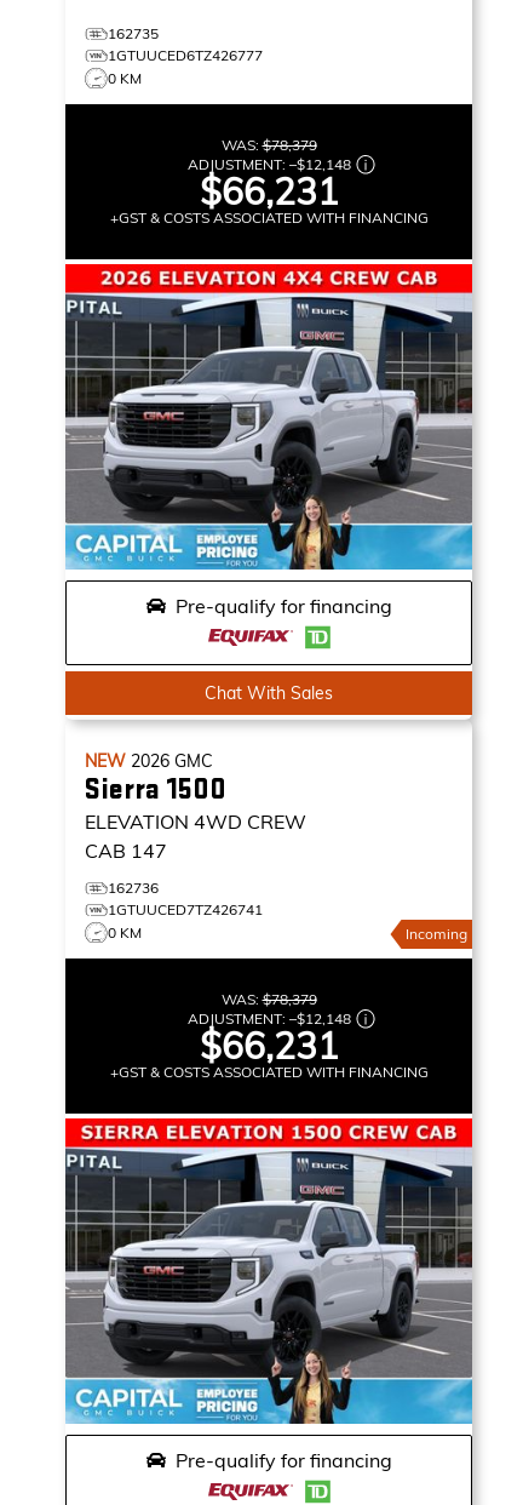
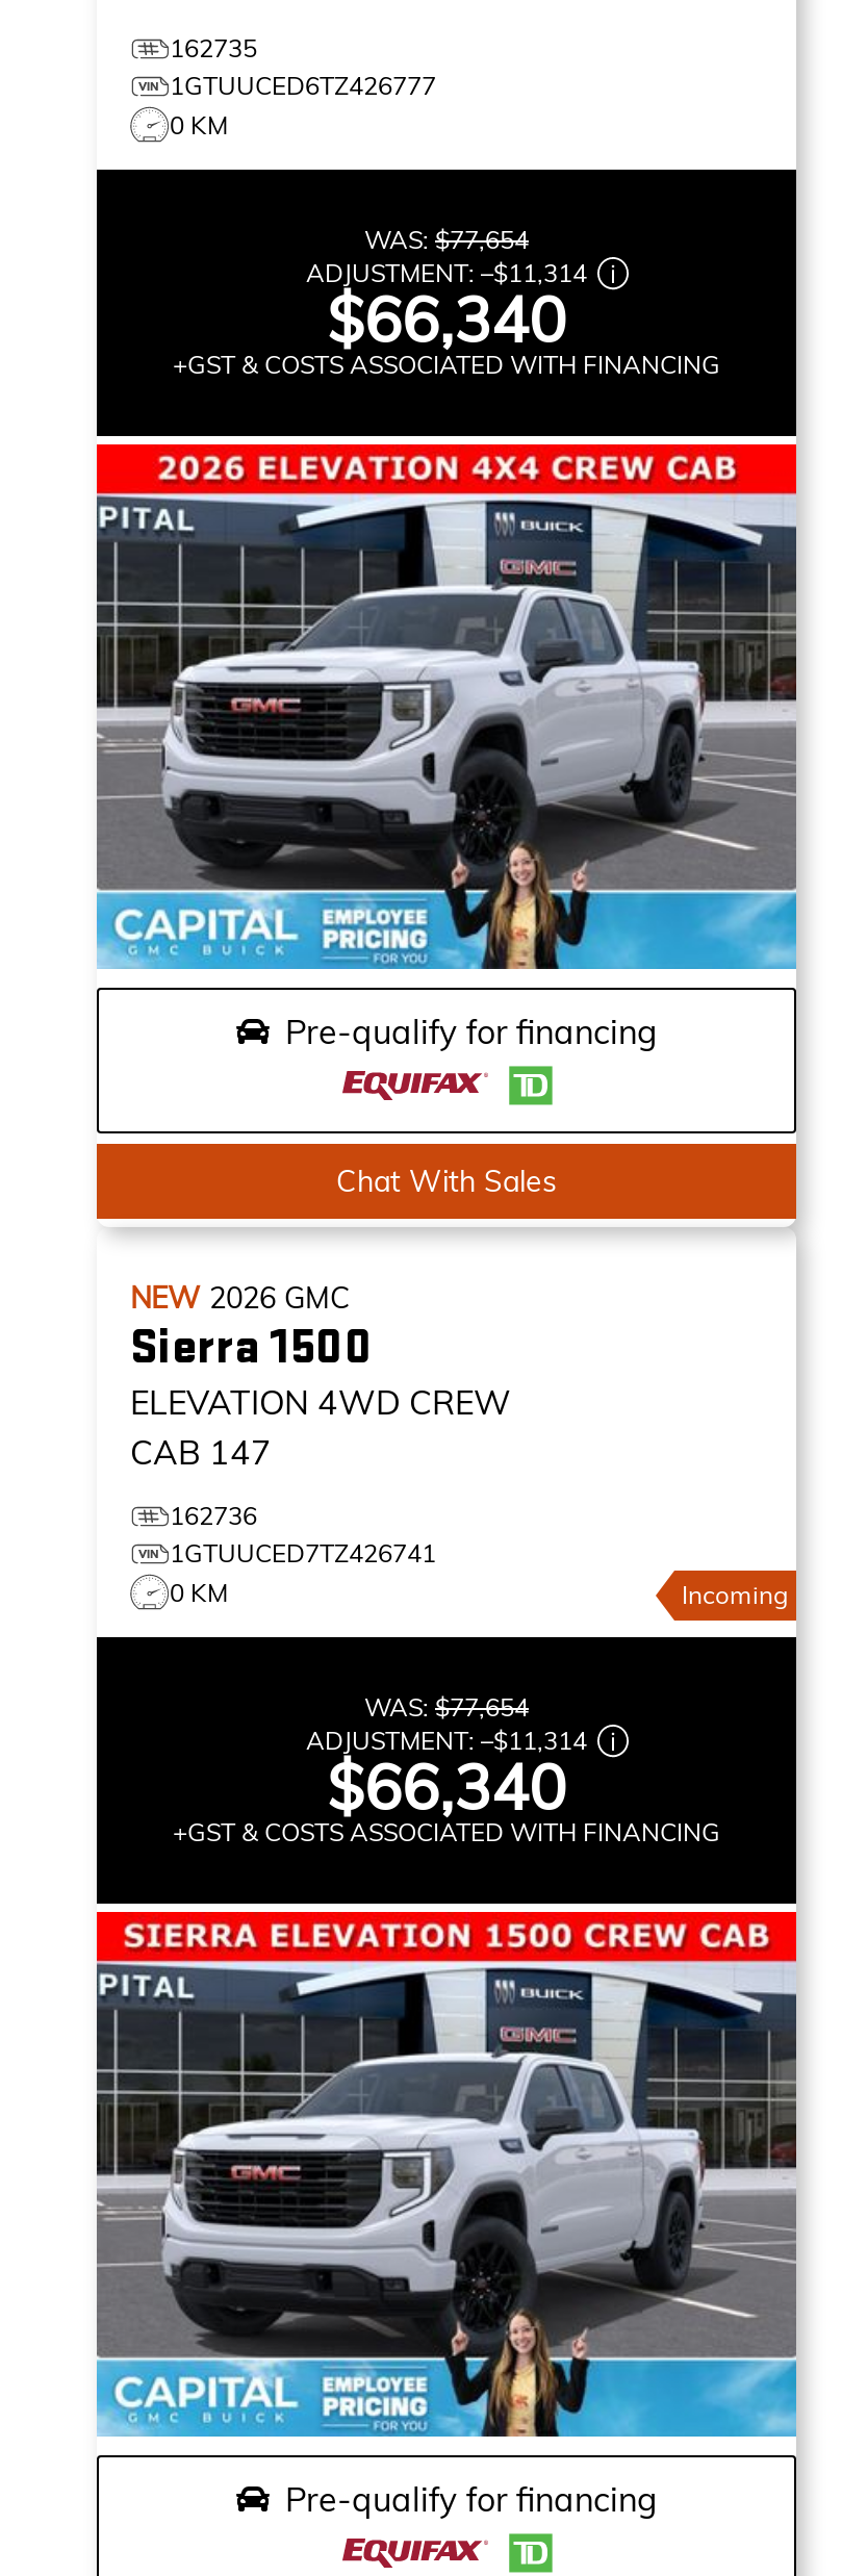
- WAS: $78,379
+ WAS: $77,654

- ADJUSTMENT: –$12,148
+ ADJUSTMENT: –$11,314

- $66,231
+ $66,340

- WAS: $78,379
+ WAS: $77,654

- ADJUSTMENT: –$12,148
+ ADJUSTMENT: –$11,314

- $66,231
+ $66,340
